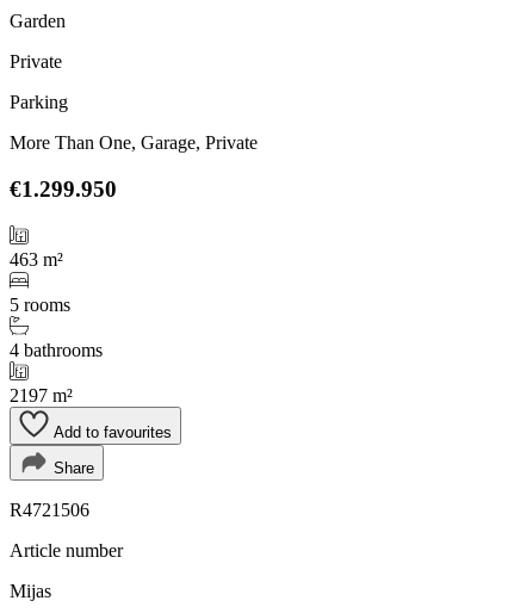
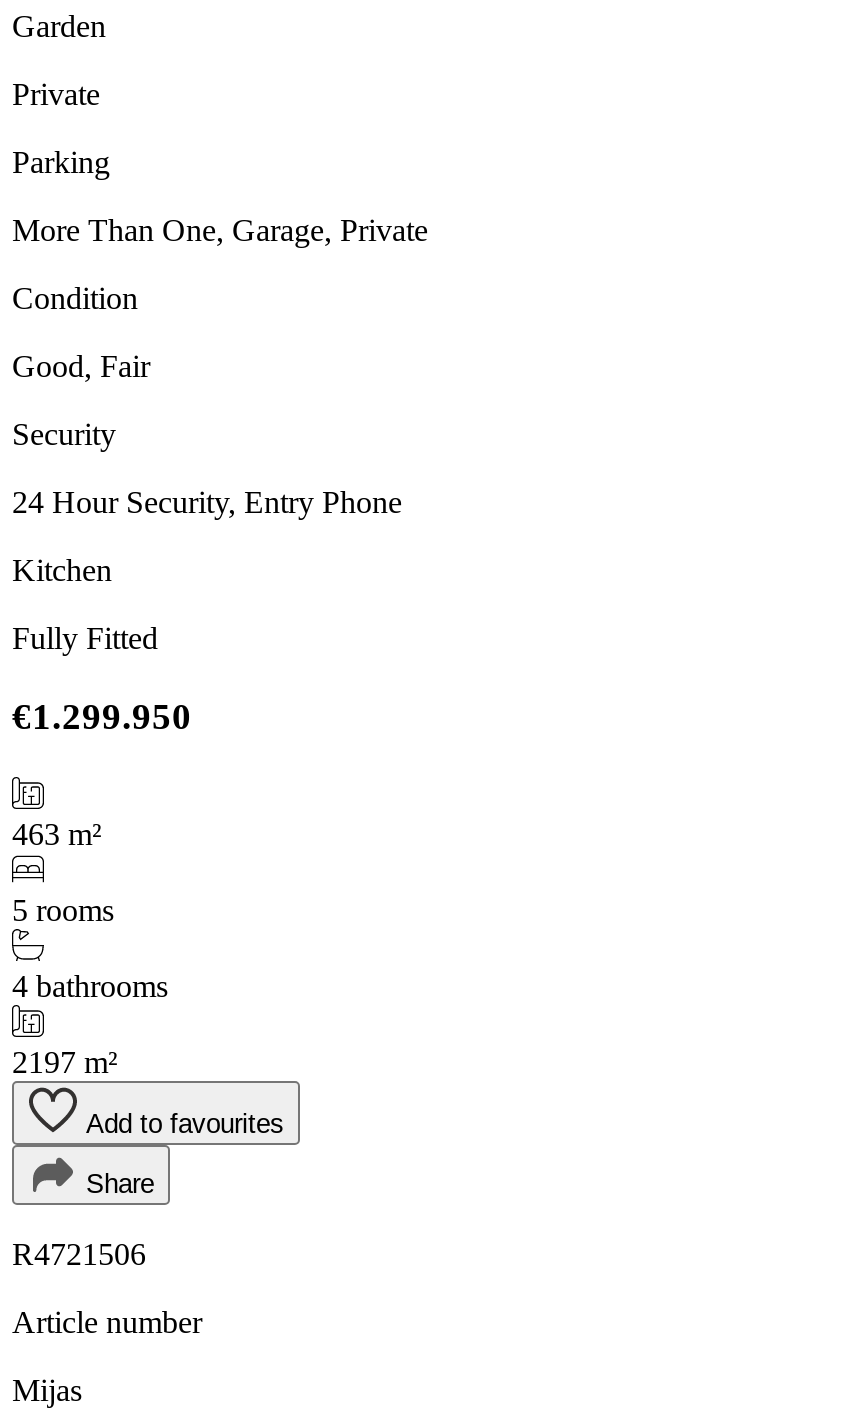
+ Condition
+ Good, Fair
+ Security
+ 24 Hour Security, Entry Phone
+ Kitchen
+ Fully Fitted
